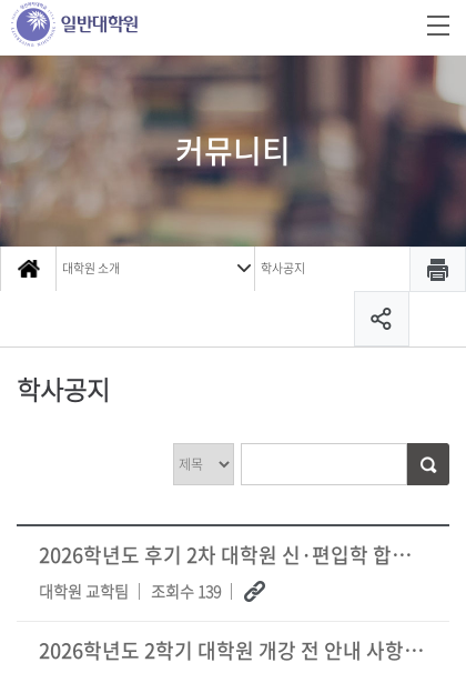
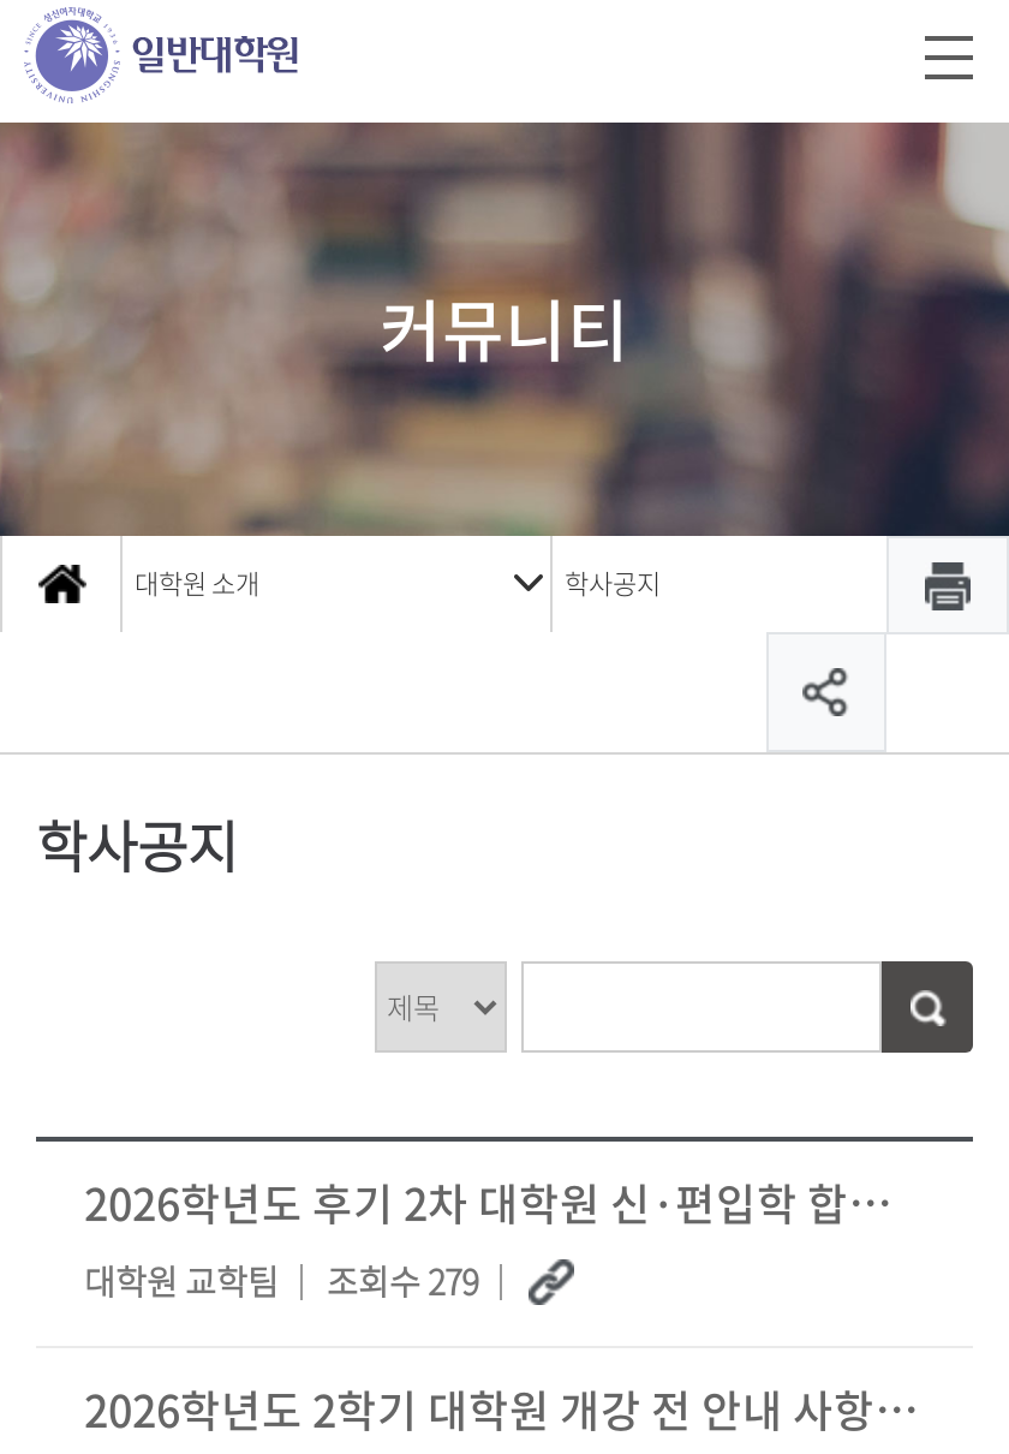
- 대학원 교학팀 조회수 139
+ 대학원 교학팀 조회수 279
